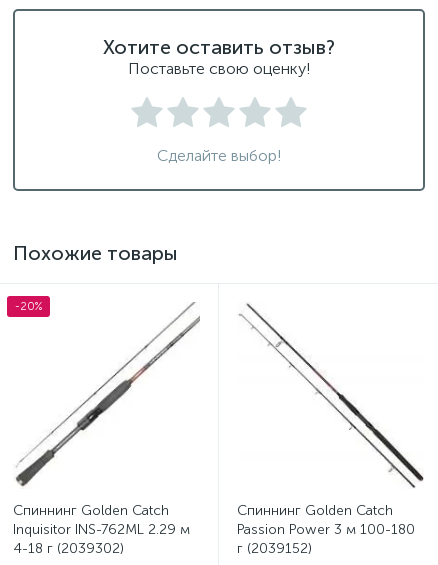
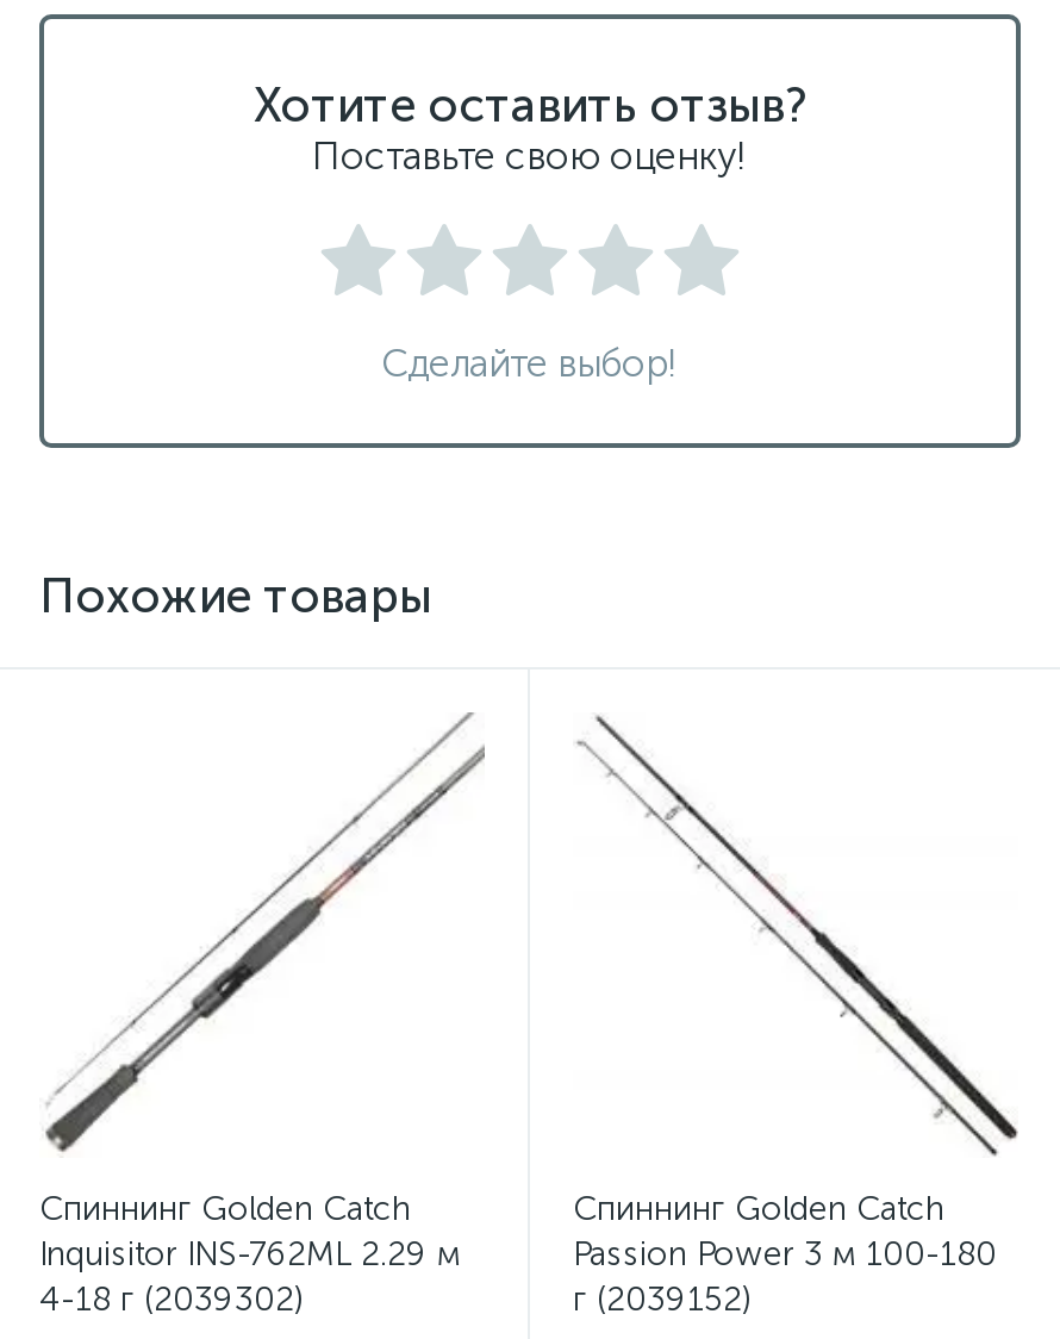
- -20%
